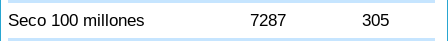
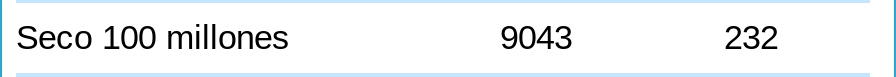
- 7287
+ 9043

- 305
+ 232
